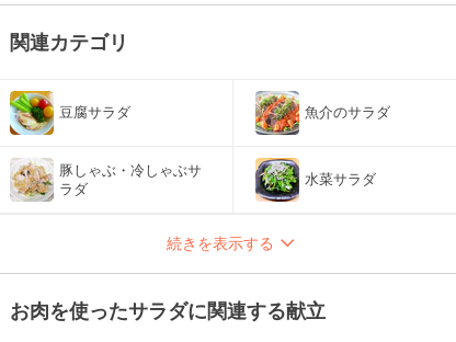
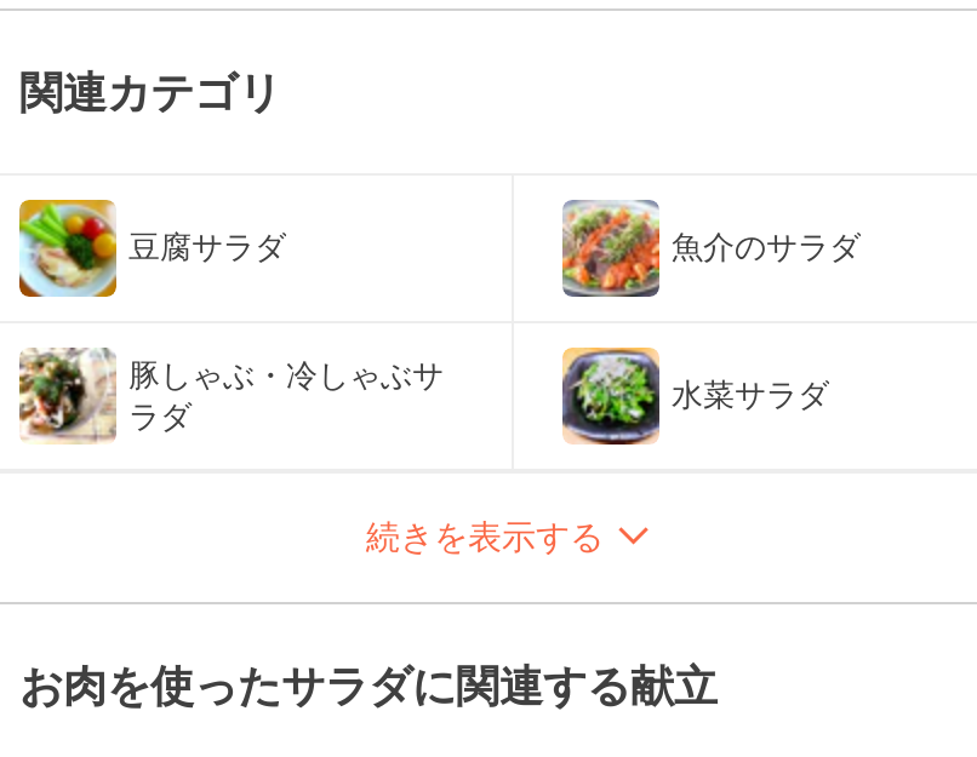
- [image]
+ [image]
